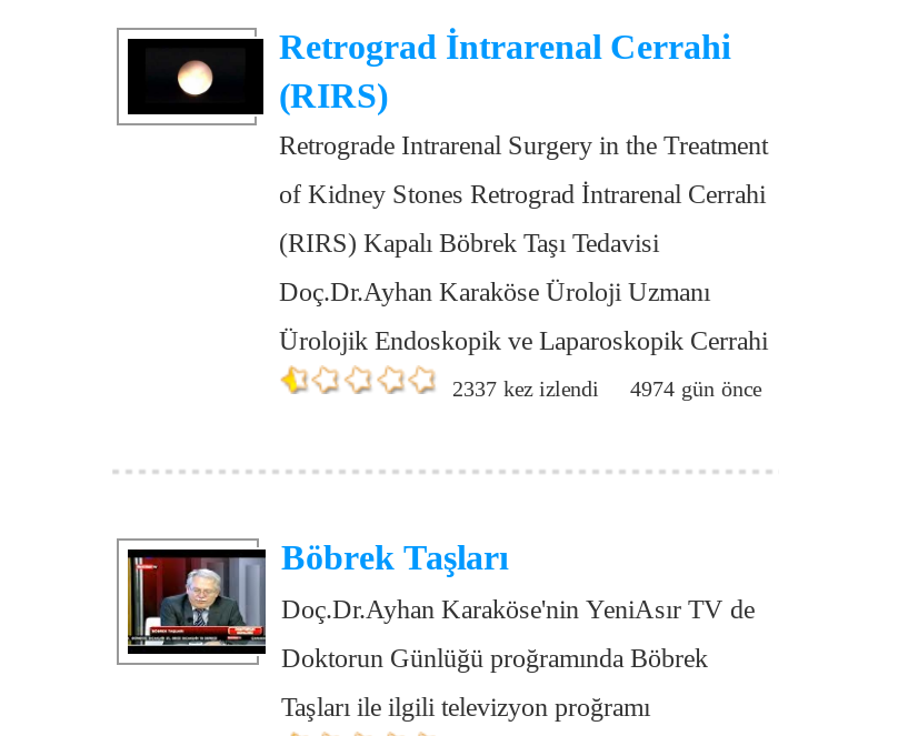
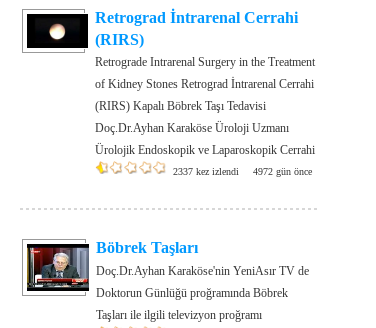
- 2337 kez izlendi 4974 gün önce
+ 2337 kez izlendi 4972 gün önce
